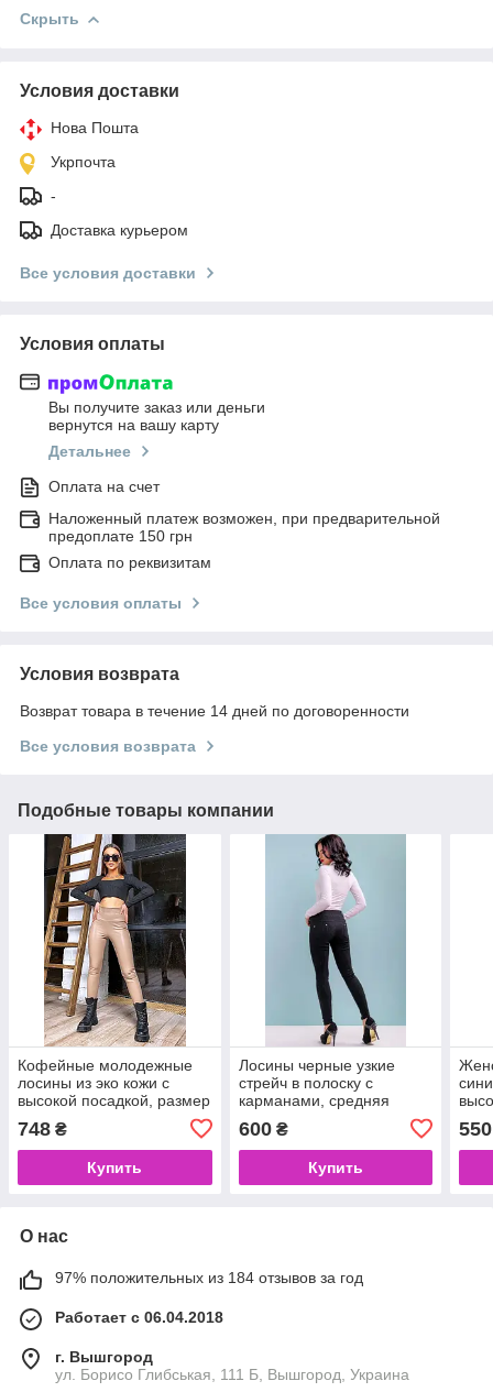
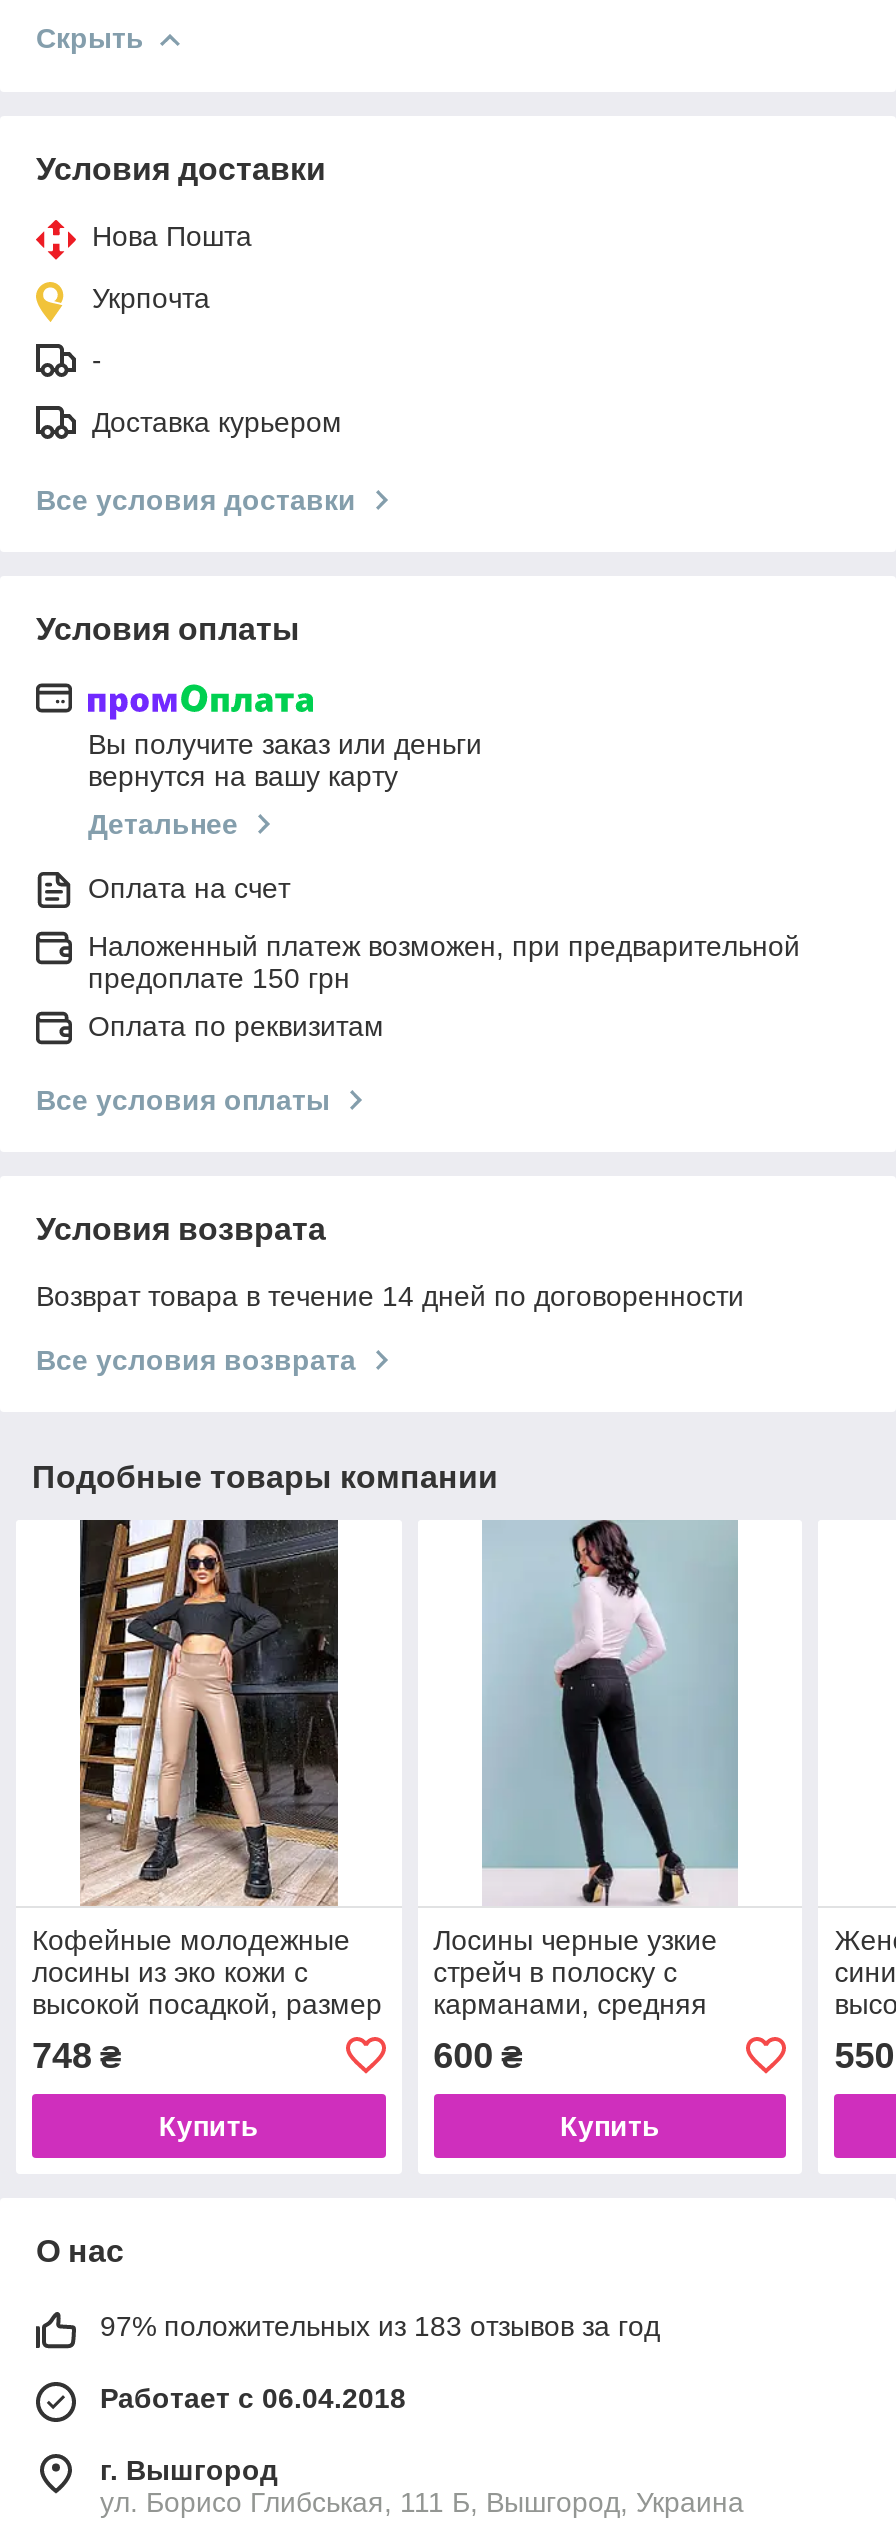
- 97% положительных из 184 отзывов за год
+ 97% положительных из 183 отзывов за год
